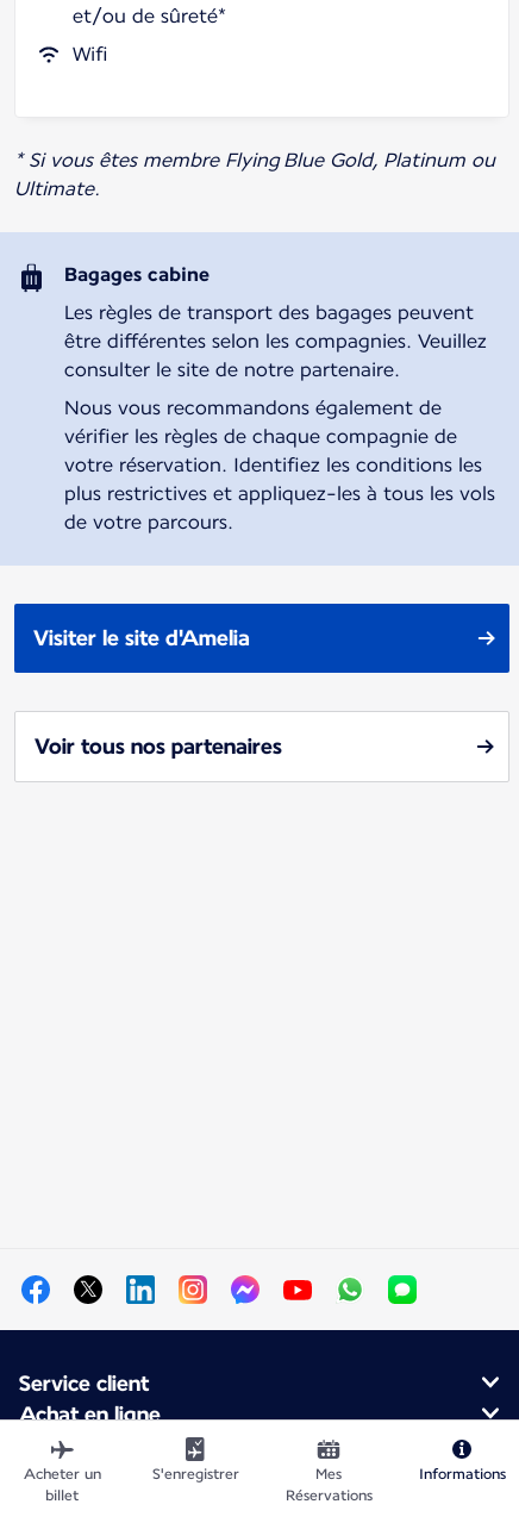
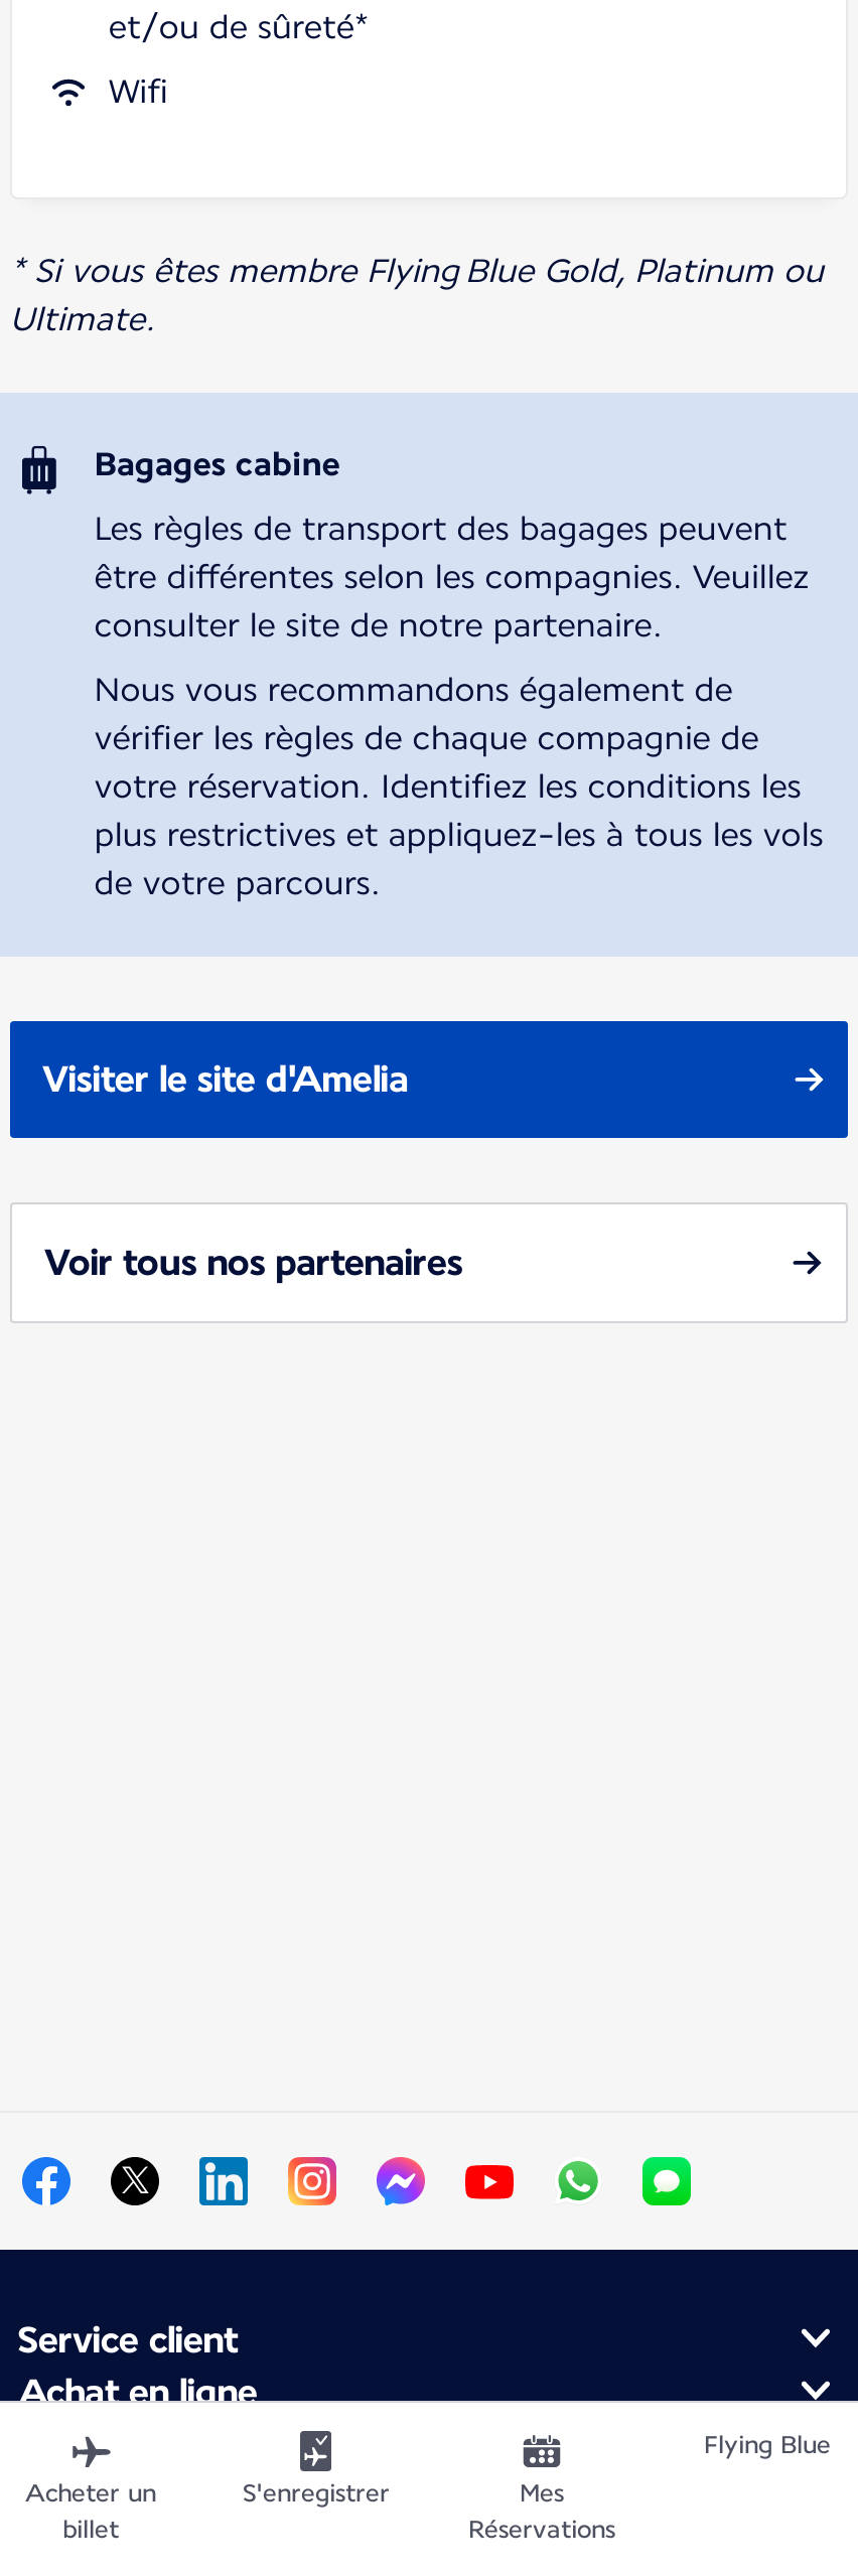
- Informations
+ Flying Blue
